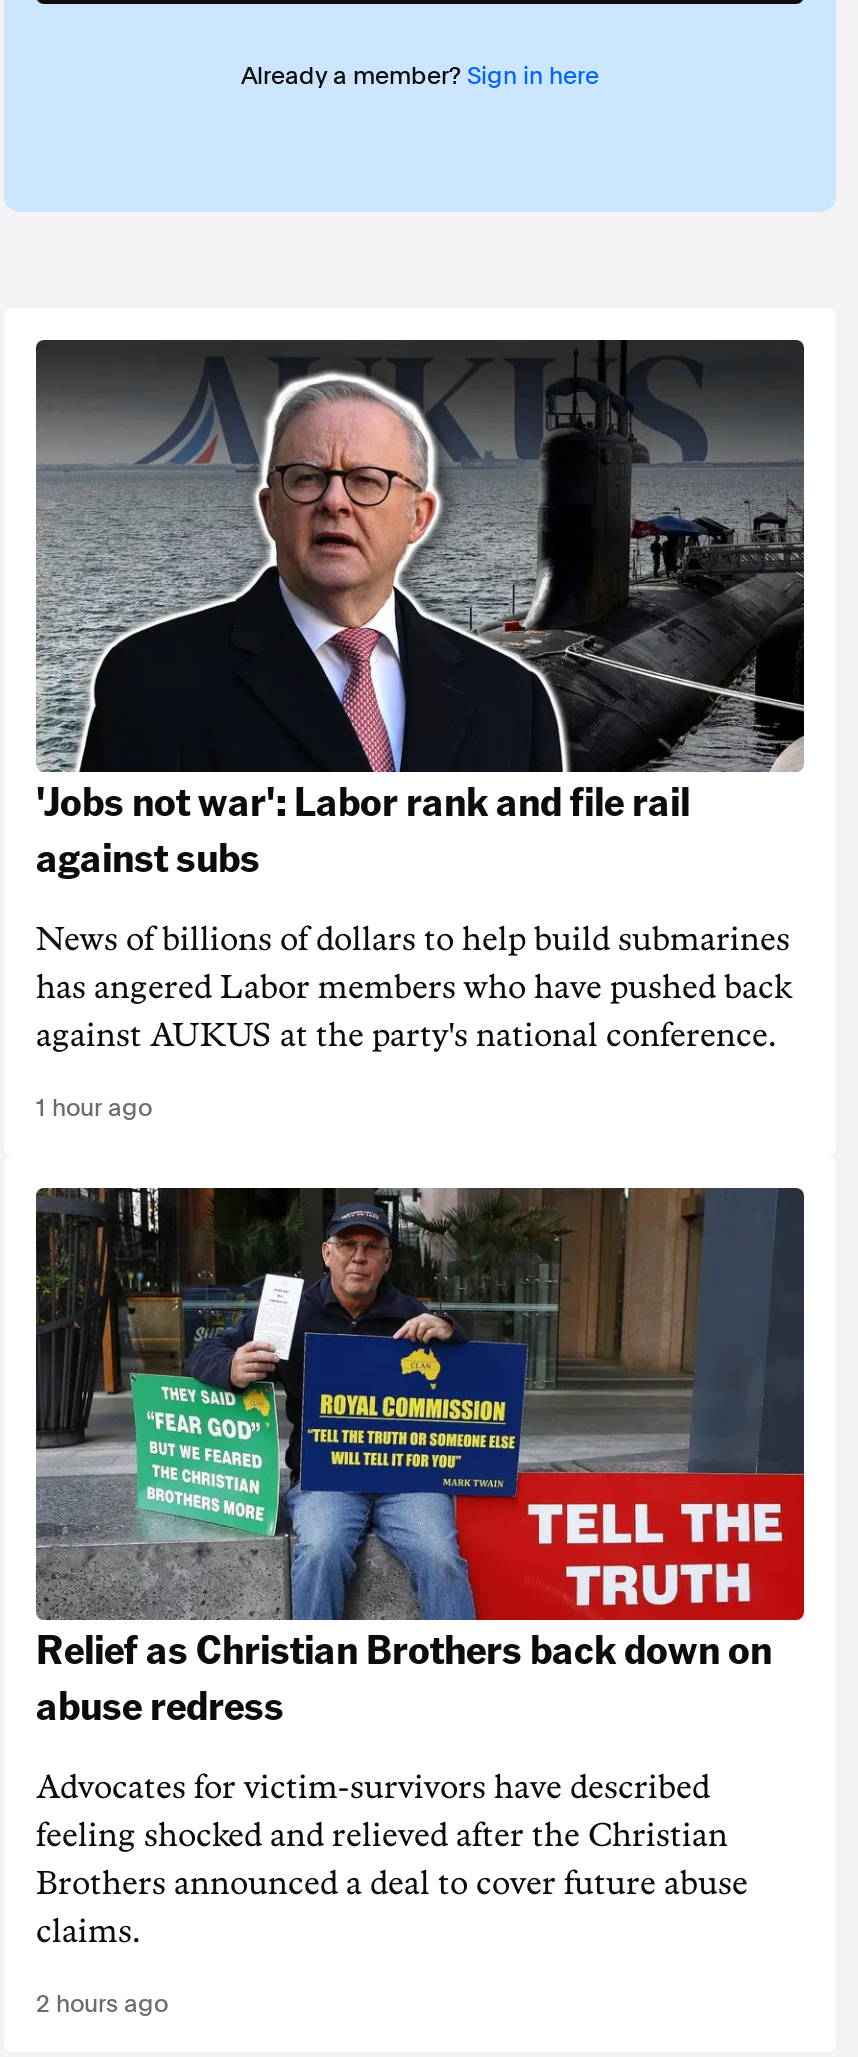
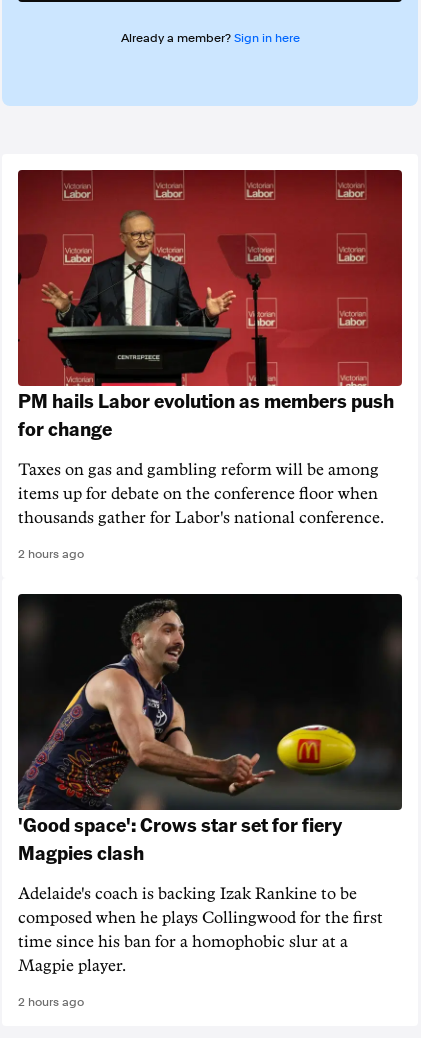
- [image]
- 'Jobs not war': Labor rank and file rail
- against subs
+ [image]
+ PM hails Labor evolution as members push
+ for change

- News of billions of dollars to help build submarines
+ Taxes on gas and gambling reform will be among

- has angered Labor members who have pushed back
+ items up for debate on the conference floor when

- against AUKUS at the party's national conference.
+ thousands gather for Labor's national conference.

- 1 hour ago
+ 2 hours ago

- [image]
- Relief as Christian Brothers back down on
- abuse redress
+ [image]
+ 'Good space': Crows star set for fiery
+ Magpies clash

- Advocates for victim-survivors have described
+ Adelaide's coach is backing Izak Rankine to be

- feeling shocked and relieved after the Christian
+ composed when he plays Collingwood for the first

- Brothers announced a deal to cover future abuse
+ time since his ban for a homophobic slur at a

- claims.
+ Magpie player.
